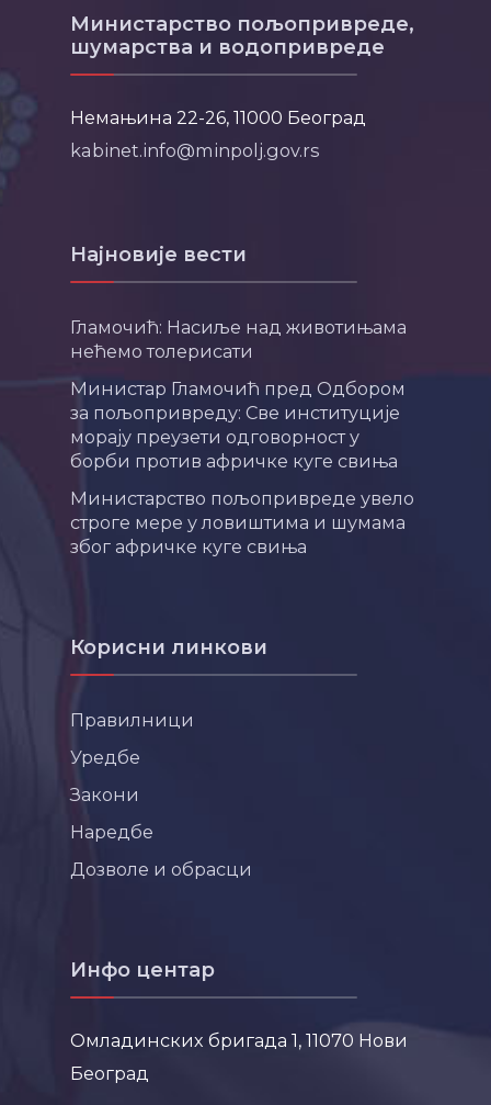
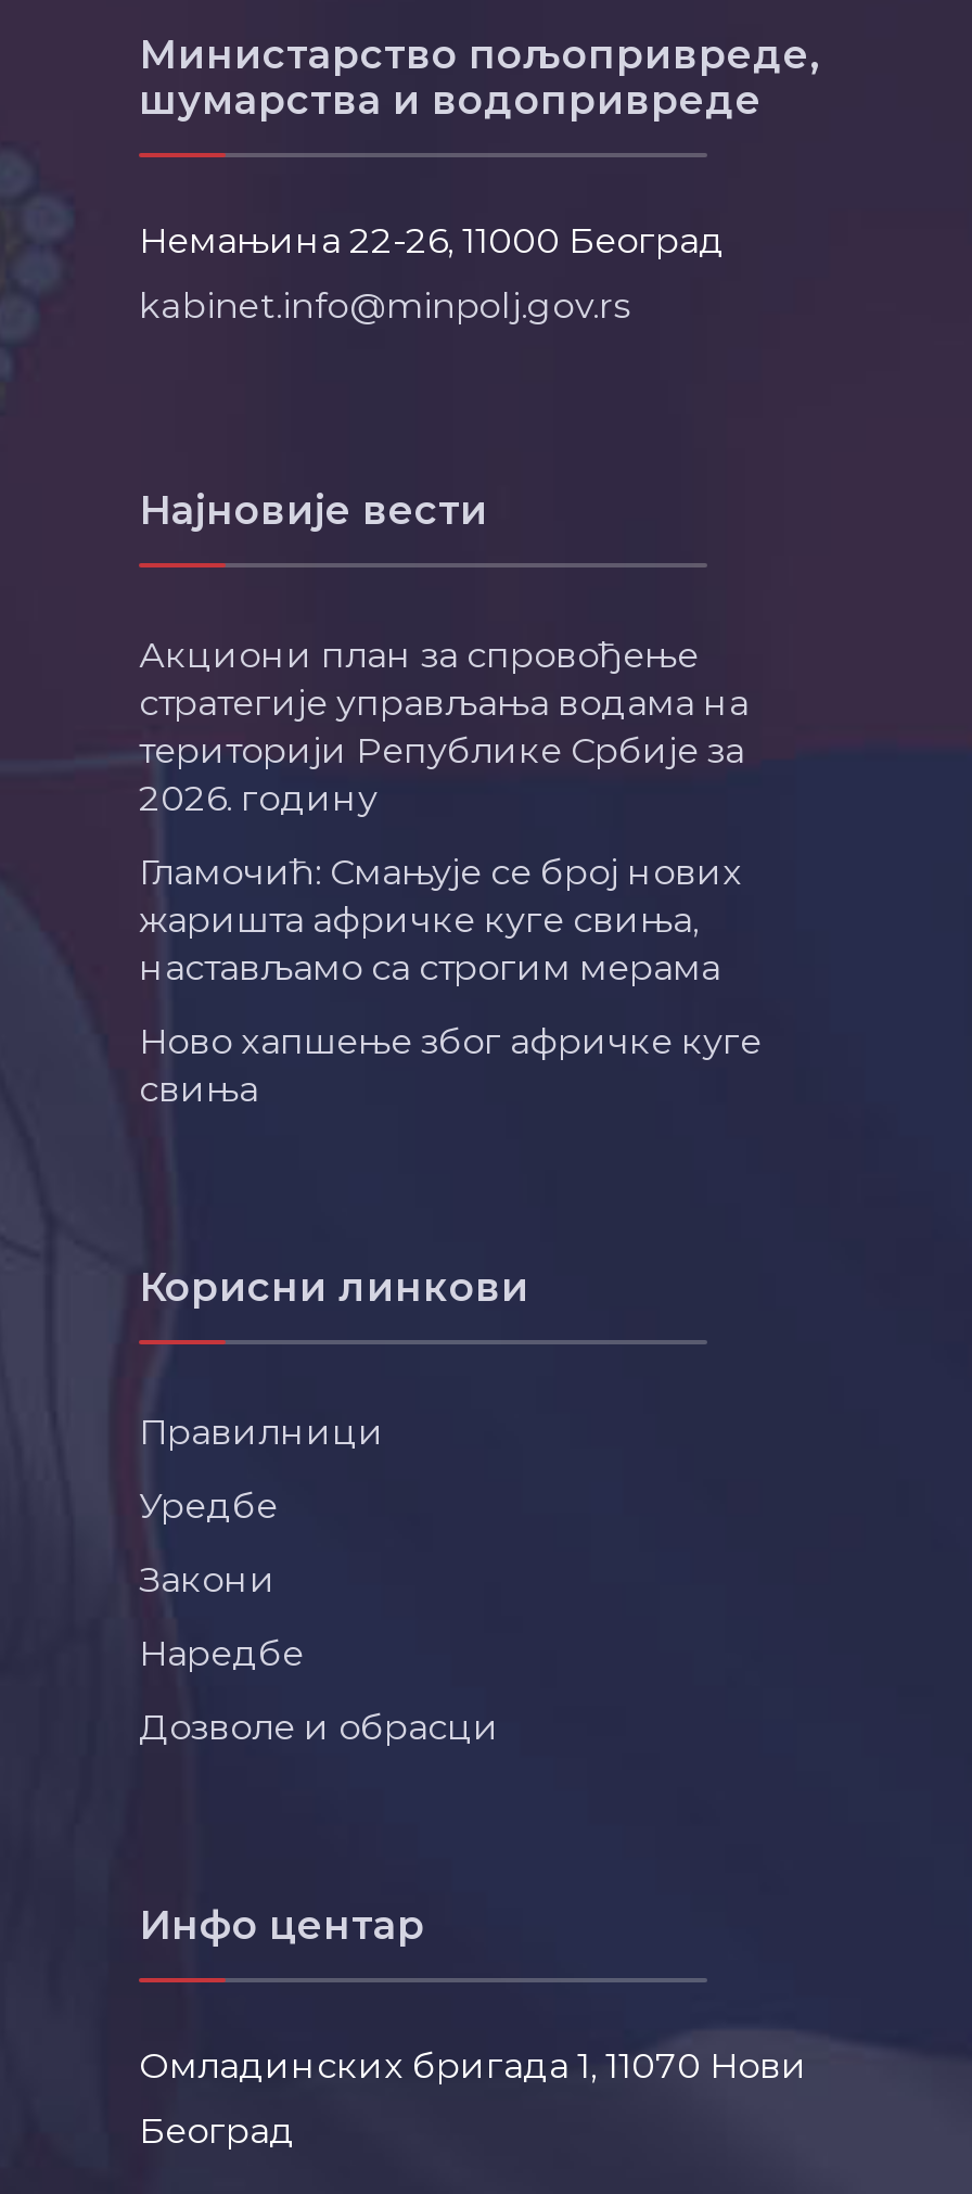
- Гламочић: Насиље над животињама
- нећемо толерисати
+ Акциони план за спровођење
+ стратегије управљања водама на
+ територији Републике Србије за
+ 2026. годину

- Министар Гламочић пред Одбором
- за пољопривреду: Све институције
- морају преузети одговорност у
- борби против афричке куге свиња
+ Гламочић: Смањује се број нових
+ жаришта афричке куге свиња,
+ настављамо са строгим мерама

- Министарство пољопривреде увело
- строге мере у ловиштима и шумама
- због афричке куге свиња
+ Ново хапшење због афричке куге
+ свиња
